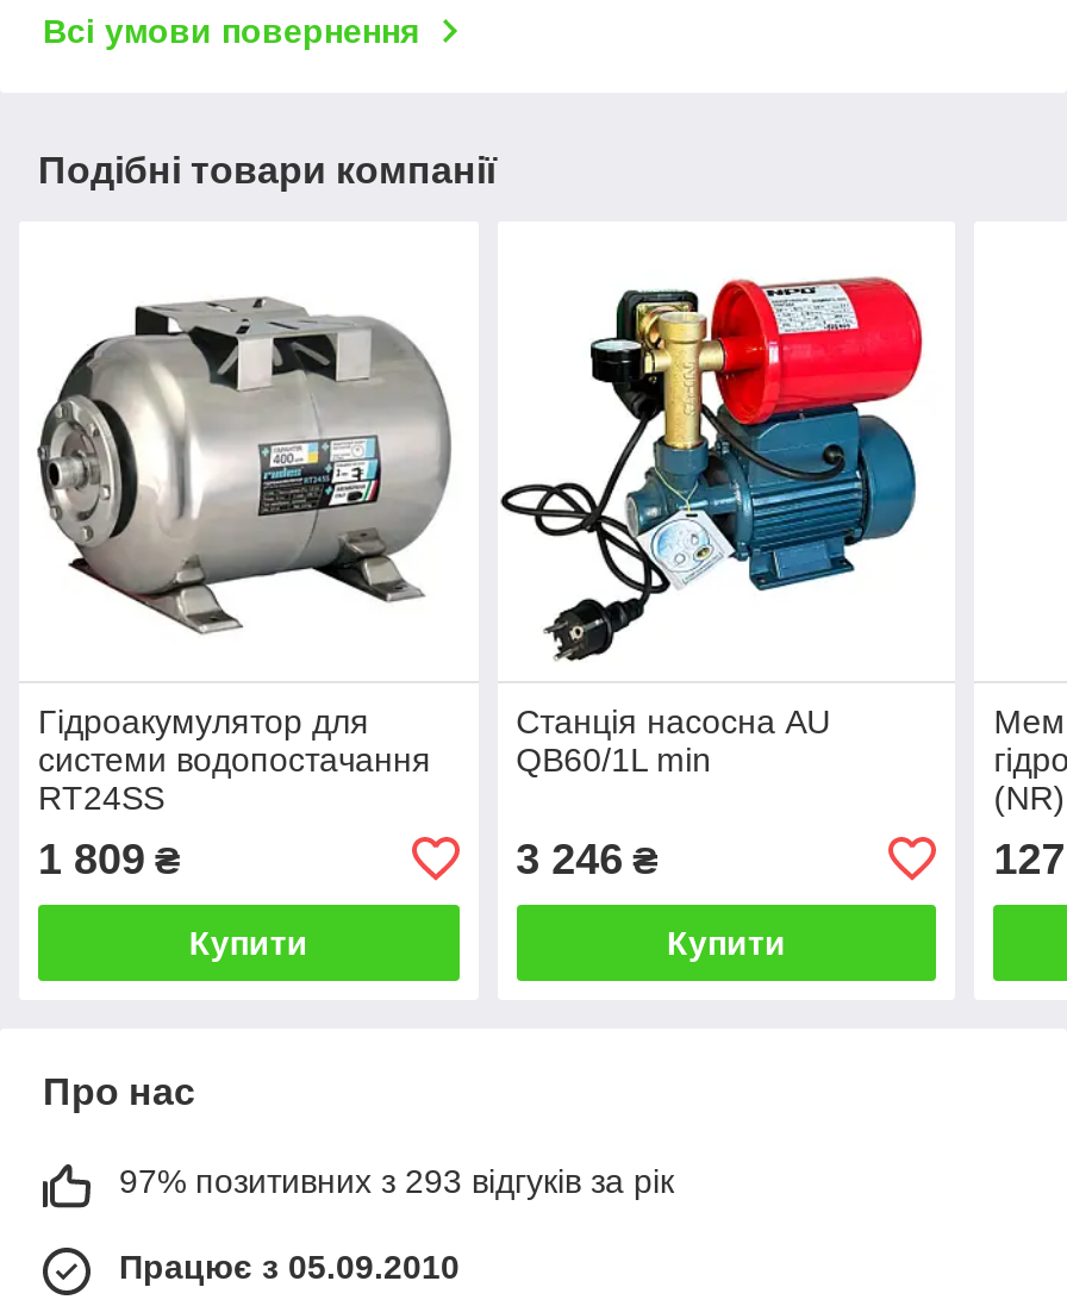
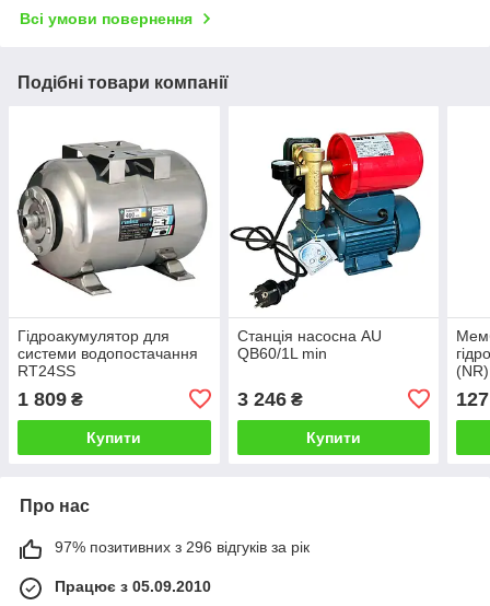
- 97% позитивних з 293 відгуків за рік
+ 97% позитивних з 296 відгуків за рік
